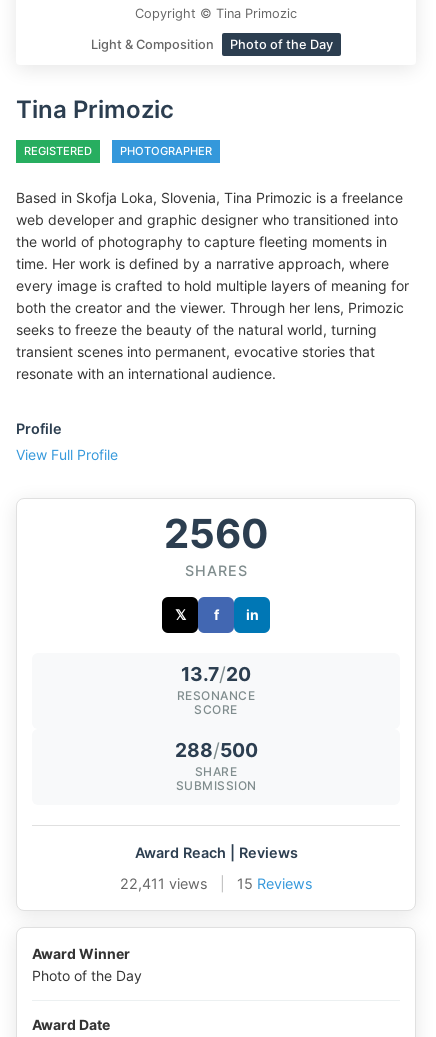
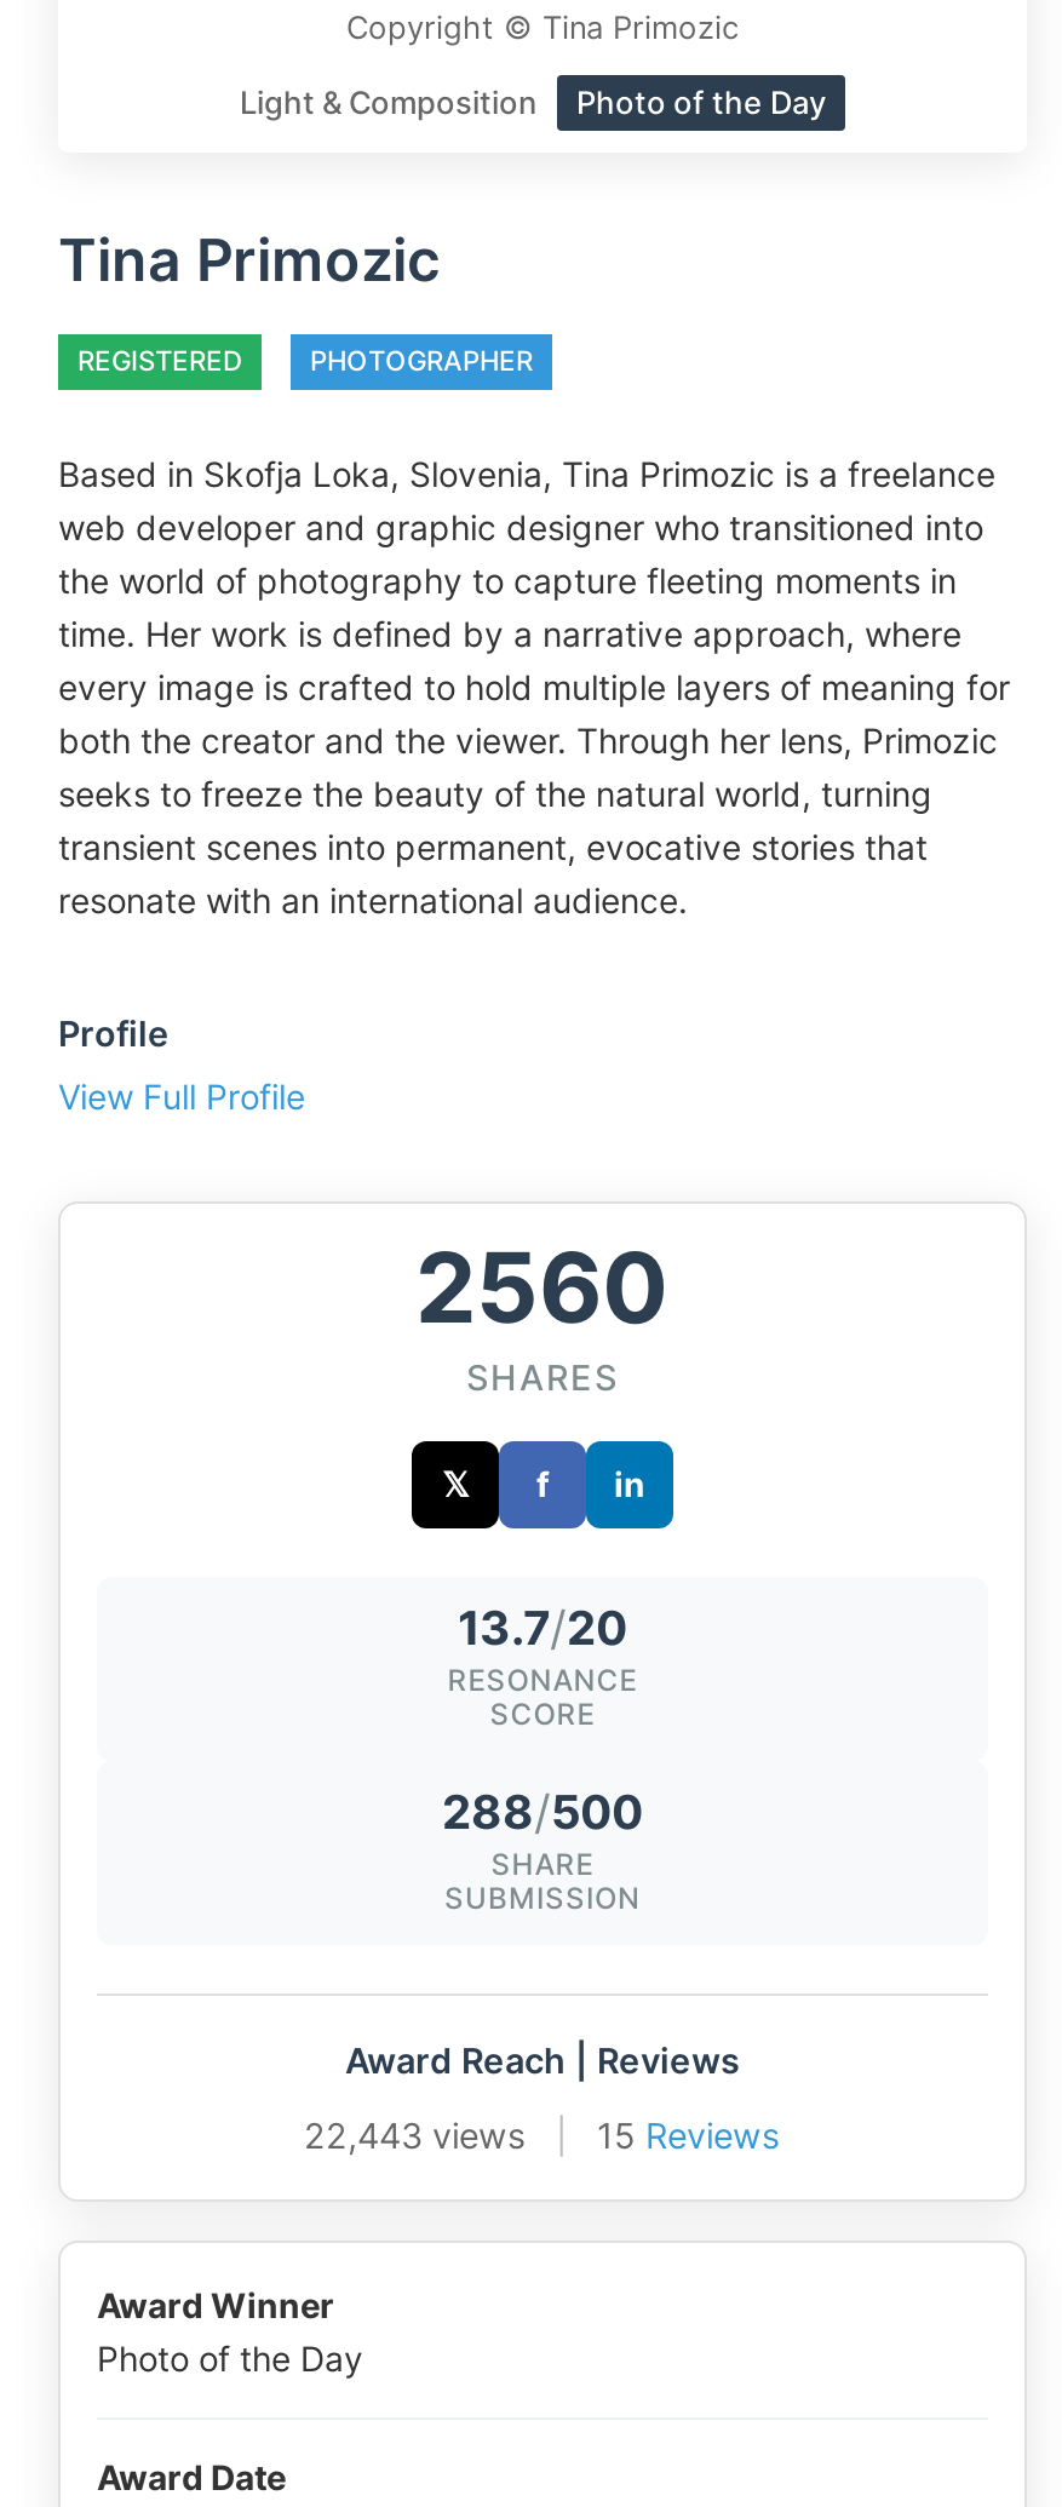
- 22,411 views
+ 22,443 views
